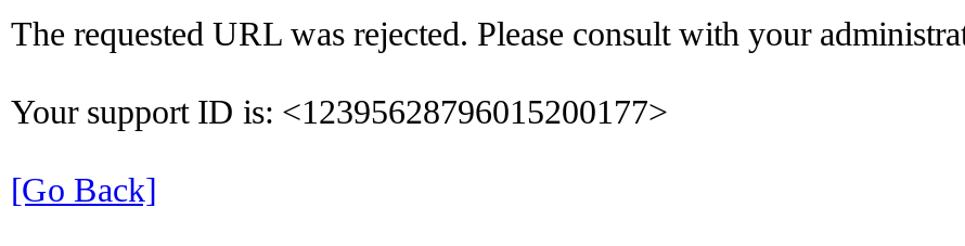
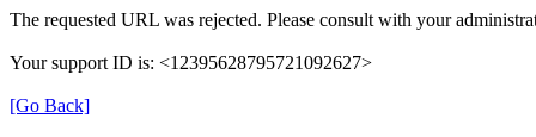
- Your support ID is: <12395628796015200177>
+ Your support ID is: <12395628795721092627>
